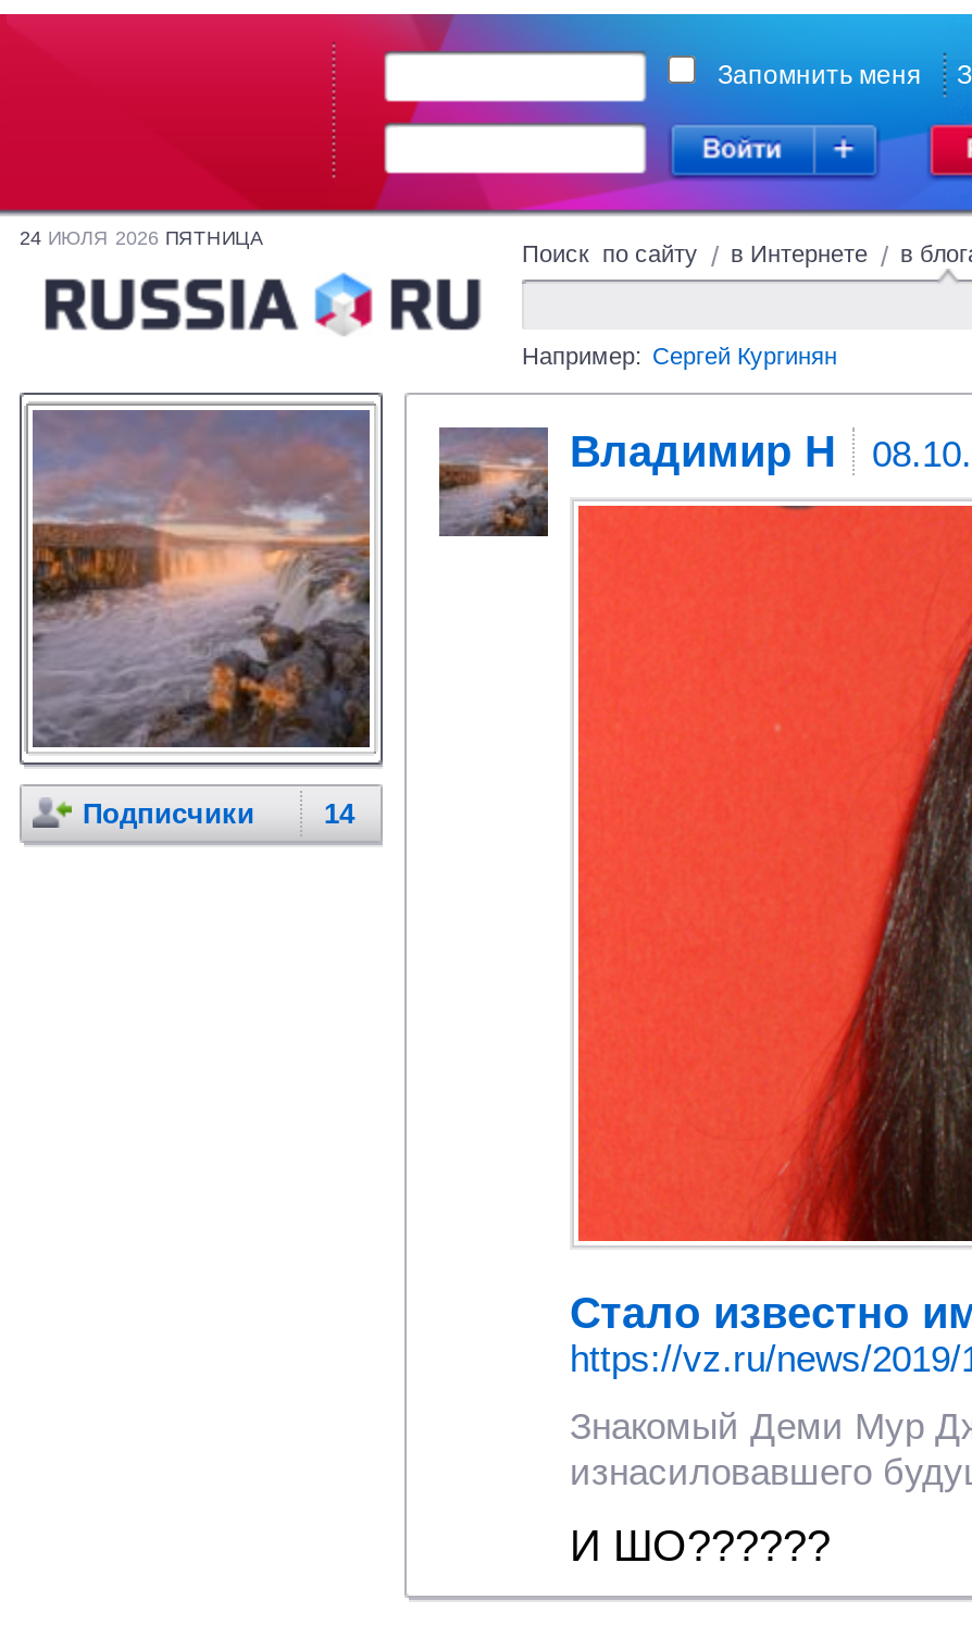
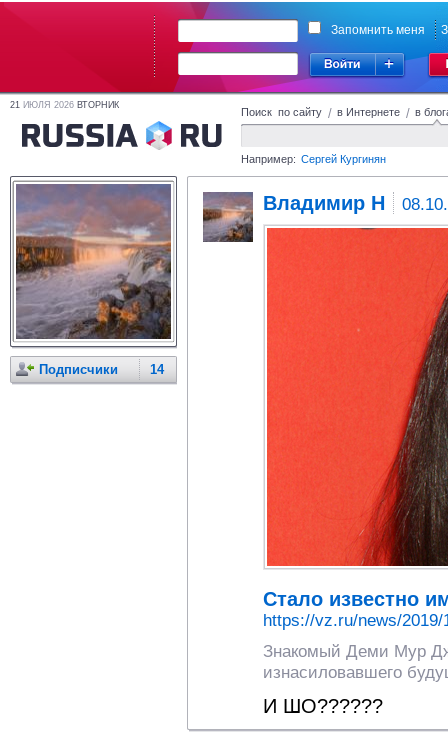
- 24 ИЮЛЯ 2026 ПЯТНИЦА
+ 21 ИЮЛЯ 2026 ВТОРНИК
